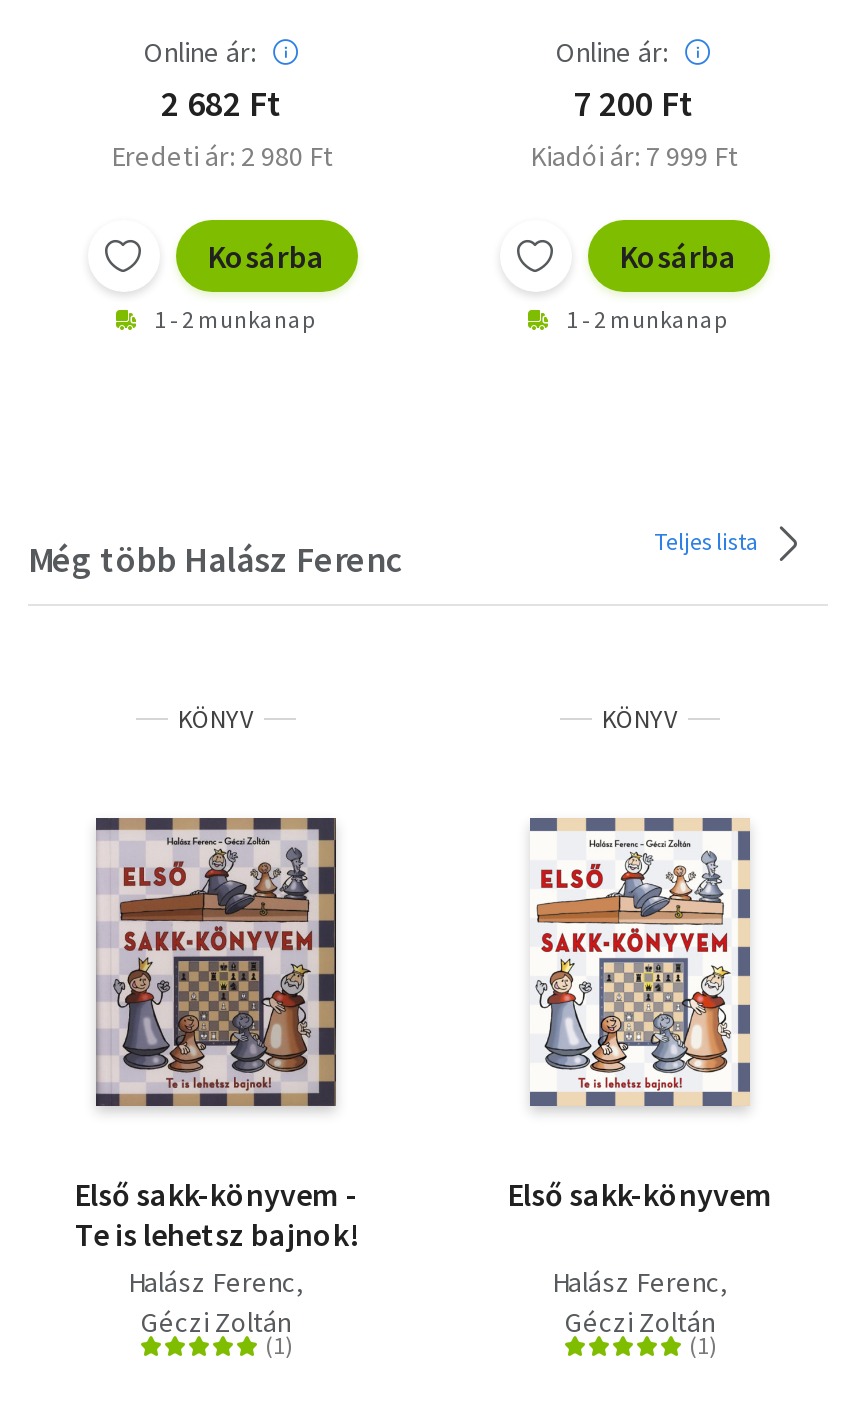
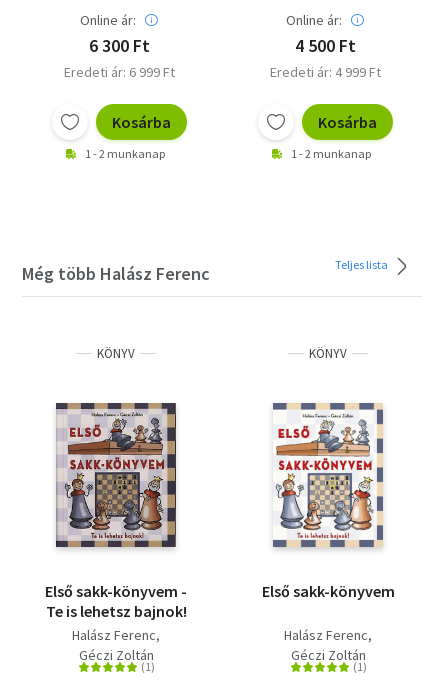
- 2 682 Ft
+ 6 300 Ft

- 7 200 Ft
+ 4 500 Ft

- Eredeti ár: 2 980 Ft
+ Eredeti ár: 6 999 Ft

- Kiadói ár: 7 999 Ft
+ Eredeti ár: 4 999 Ft
